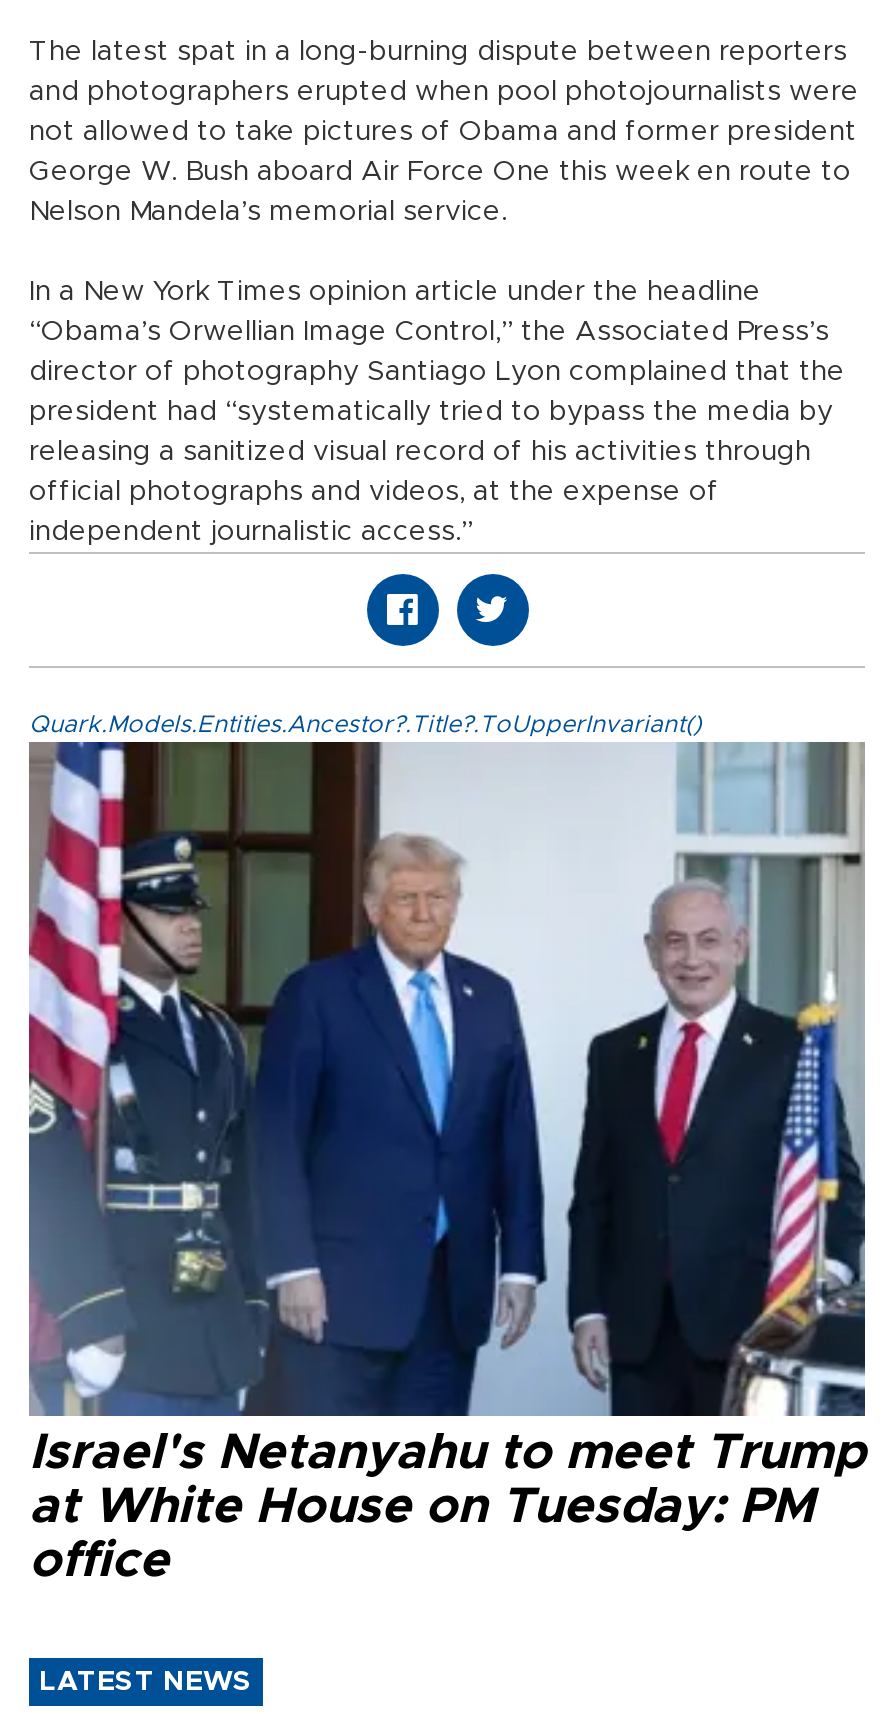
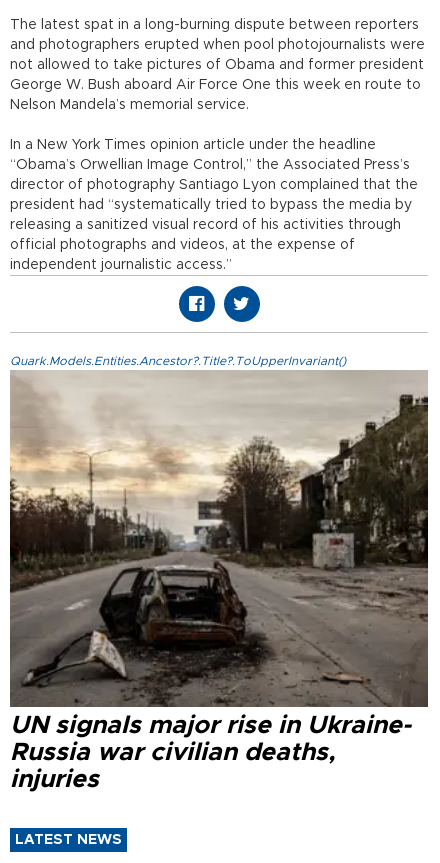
- [image]
- Israel's Netanyahu to meet Trump
- at White House on Tuesday: PM
- office
+ [image]
+ UN signals major rise in Ukraine-
+ Russia war civilian deaths,
+ injuries
